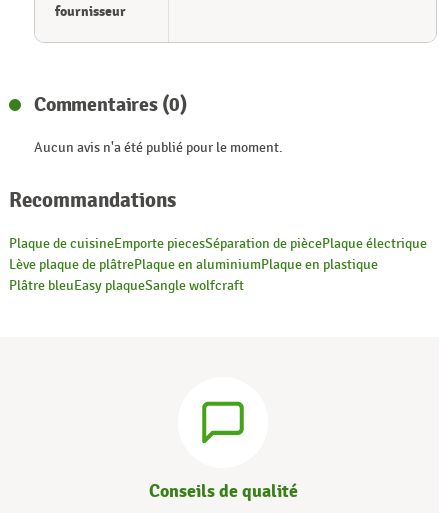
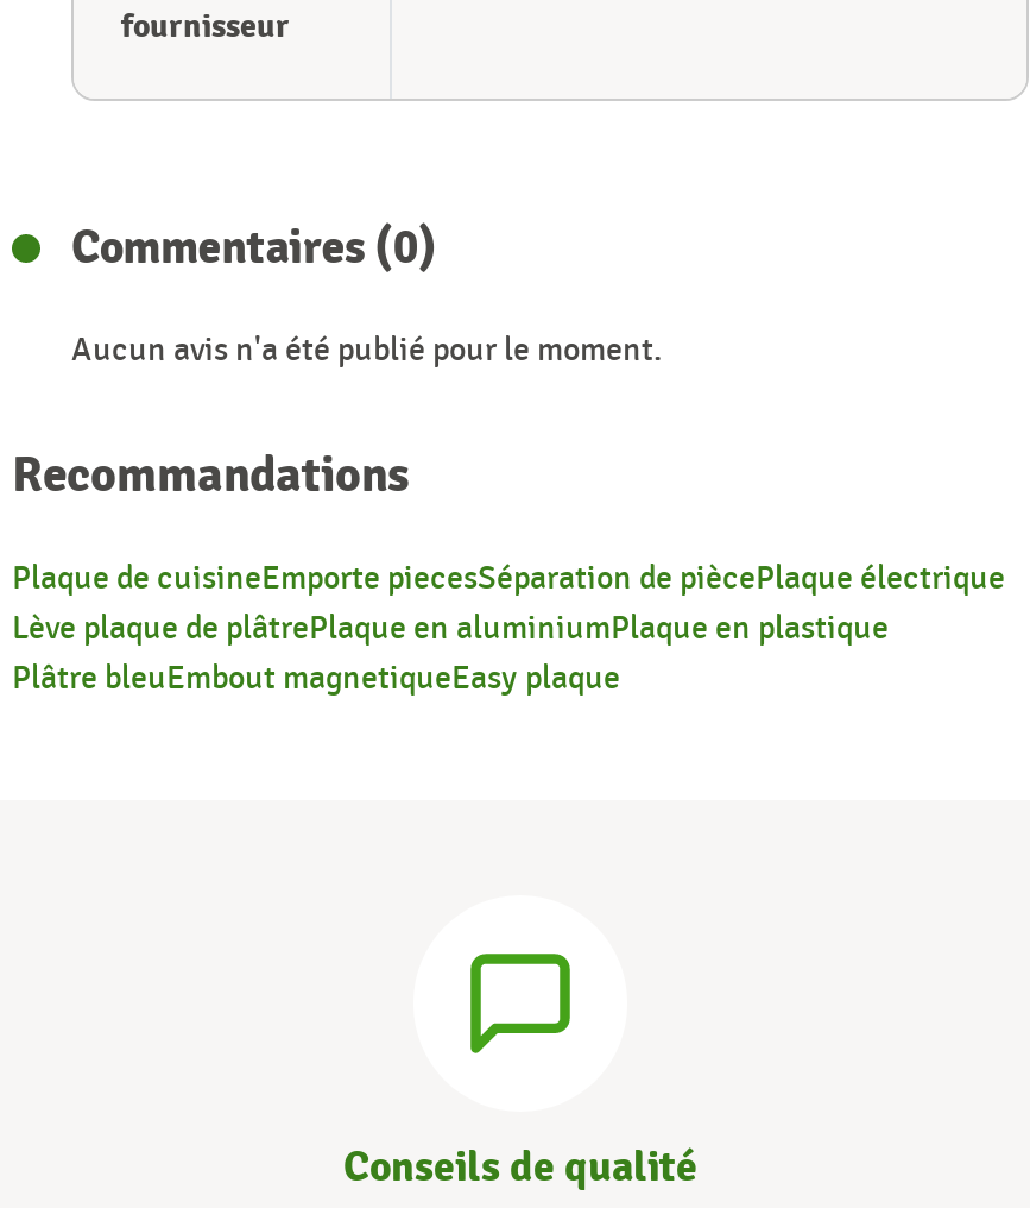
- Plâtre bleuEasy plaqueSangle wolfcraft
+ Plâtre bleuEmbout magnetiqueEasy plaque
